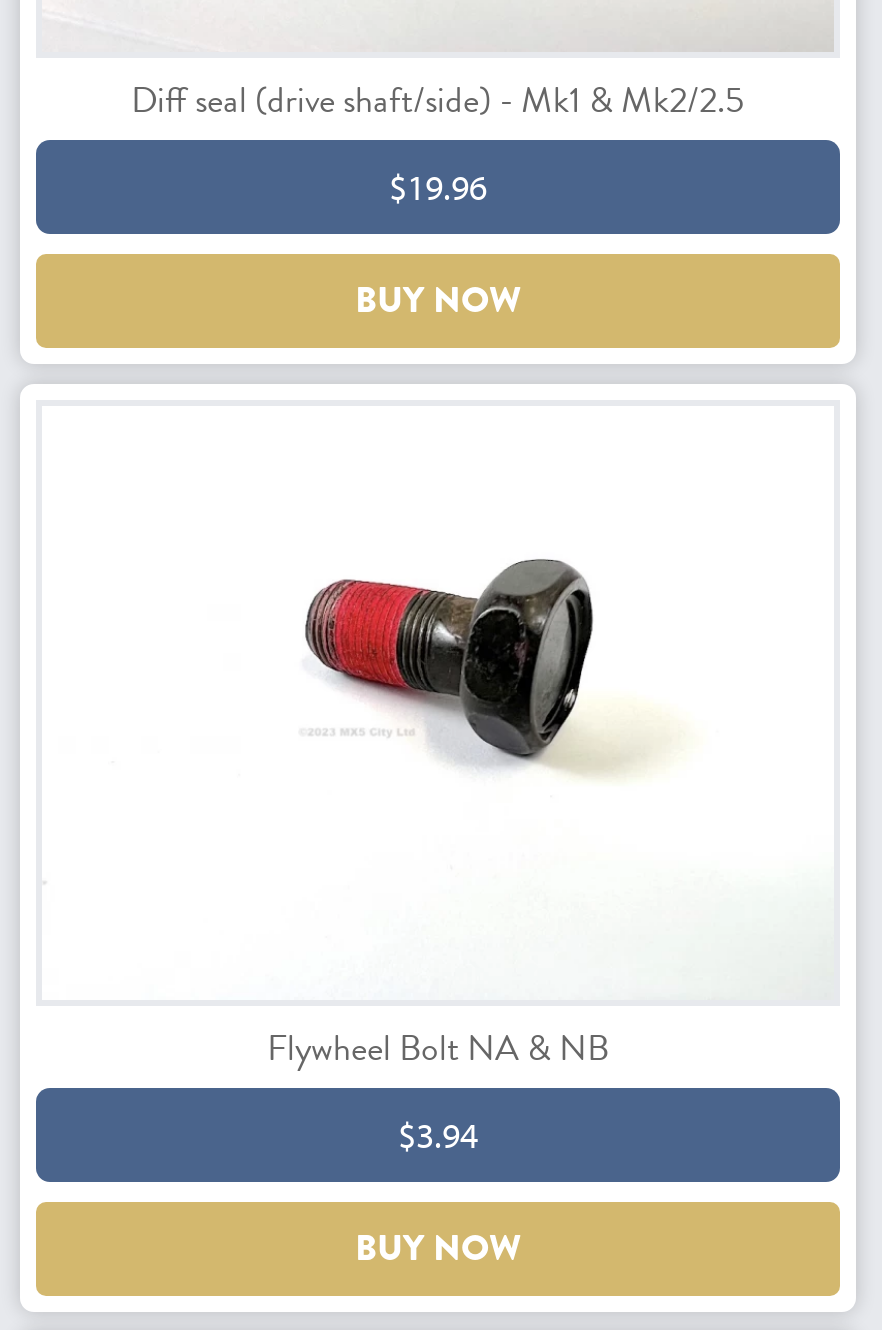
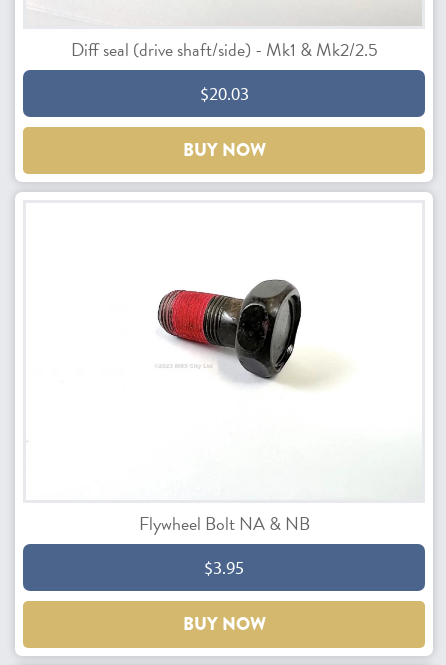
- $19.96
+ $20.03

- $3.94
+ $3.95
